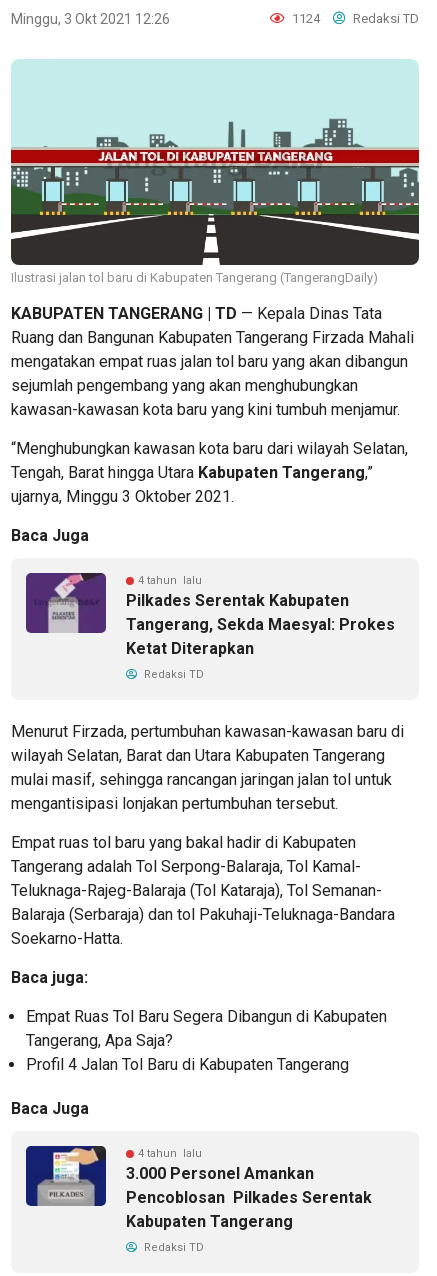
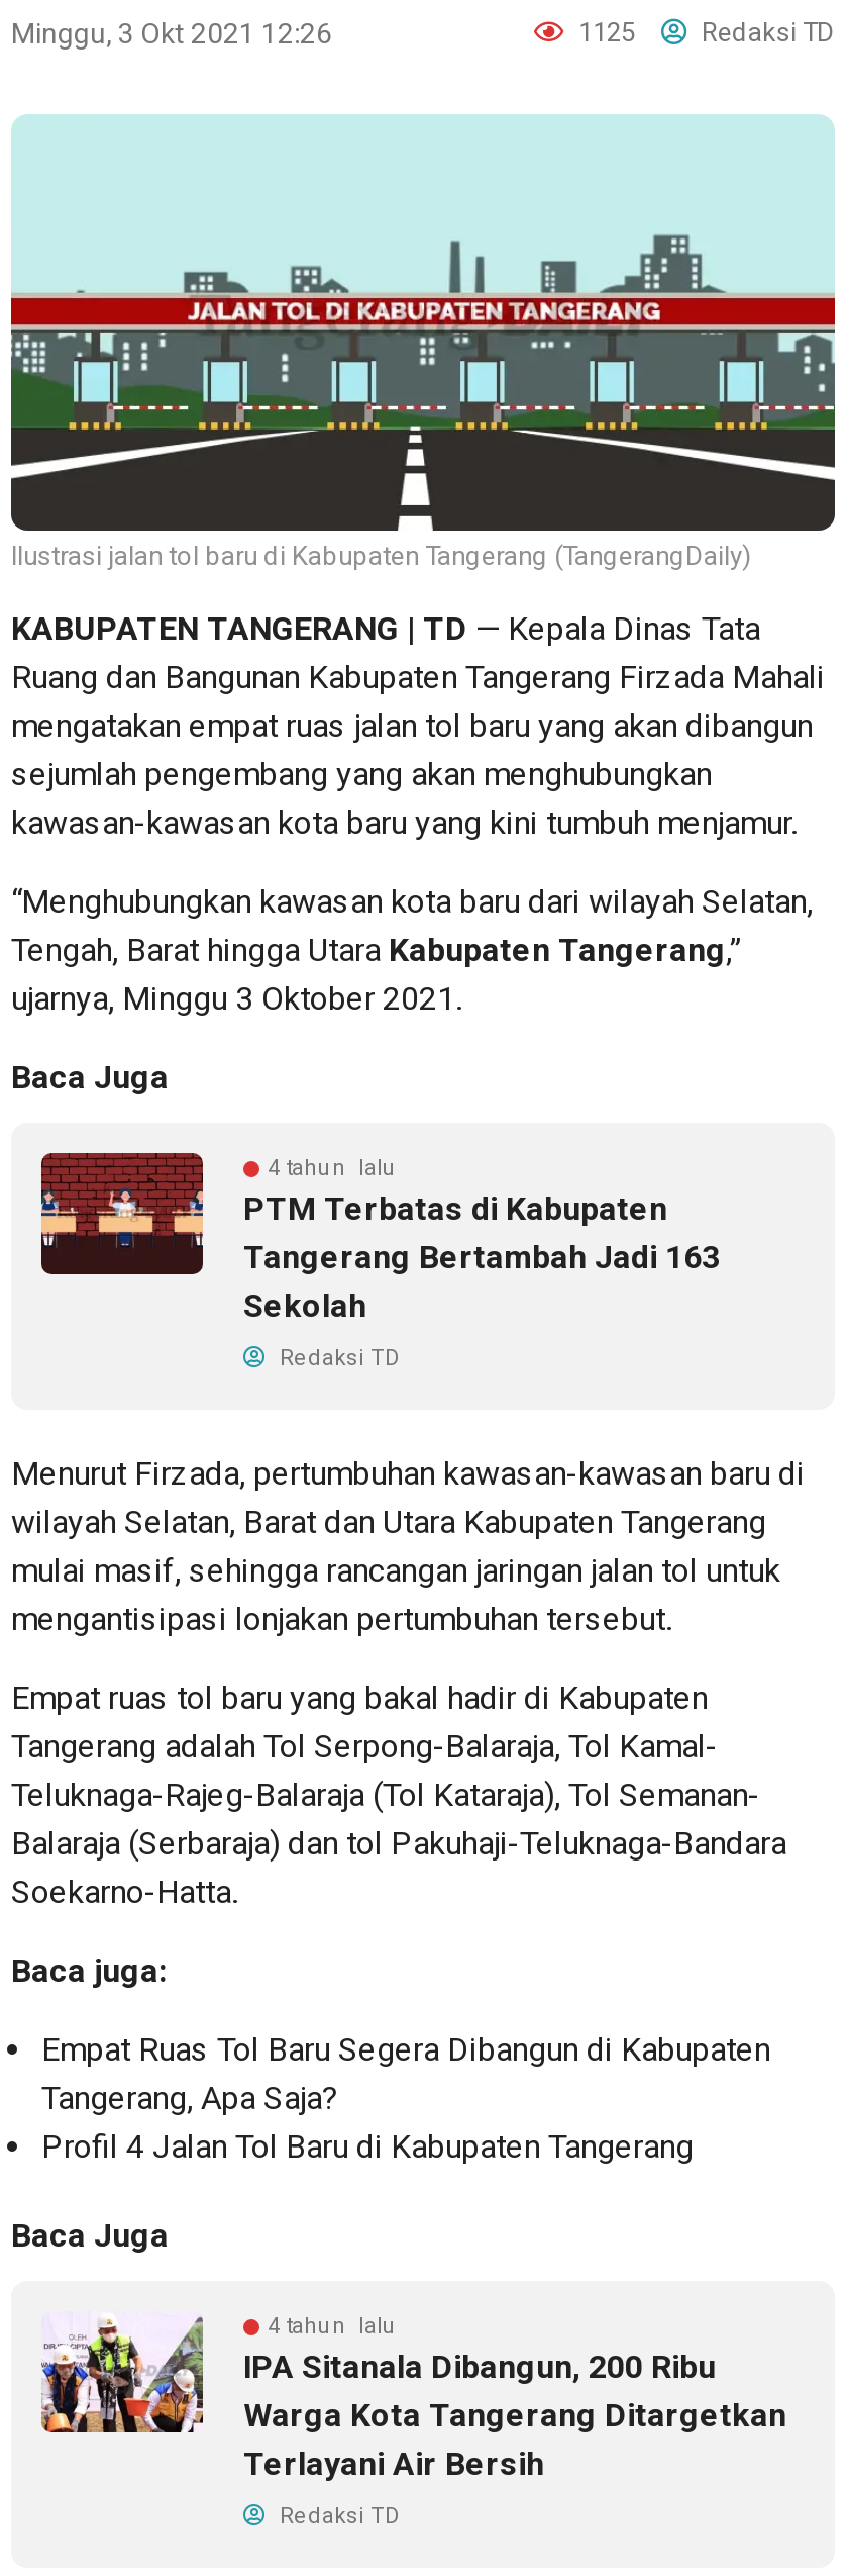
- 1124 Redaksi TD
+ 1125 Redaksi TD

- [image]
- Pilkades Serentak Kabupaten
- Tangerang, Sekda Maesyal: Prokes
- Ketat Diterapkan
+ [image]
+ PTM Terbatas di Kabupaten
+ Tangerang Bertambah Jadi 163
+ Sekolah

- [image]
- 3.000 Personel Amankan
- Pencoblosan Pilkades Serentak
- Kabupaten Tangerang
+ [image]
+ IPA Sitanala Dibangun, 200 Ribu
+ Warga Kota Tangerang Ditargetkan
+ Terlayani Air Bersih
